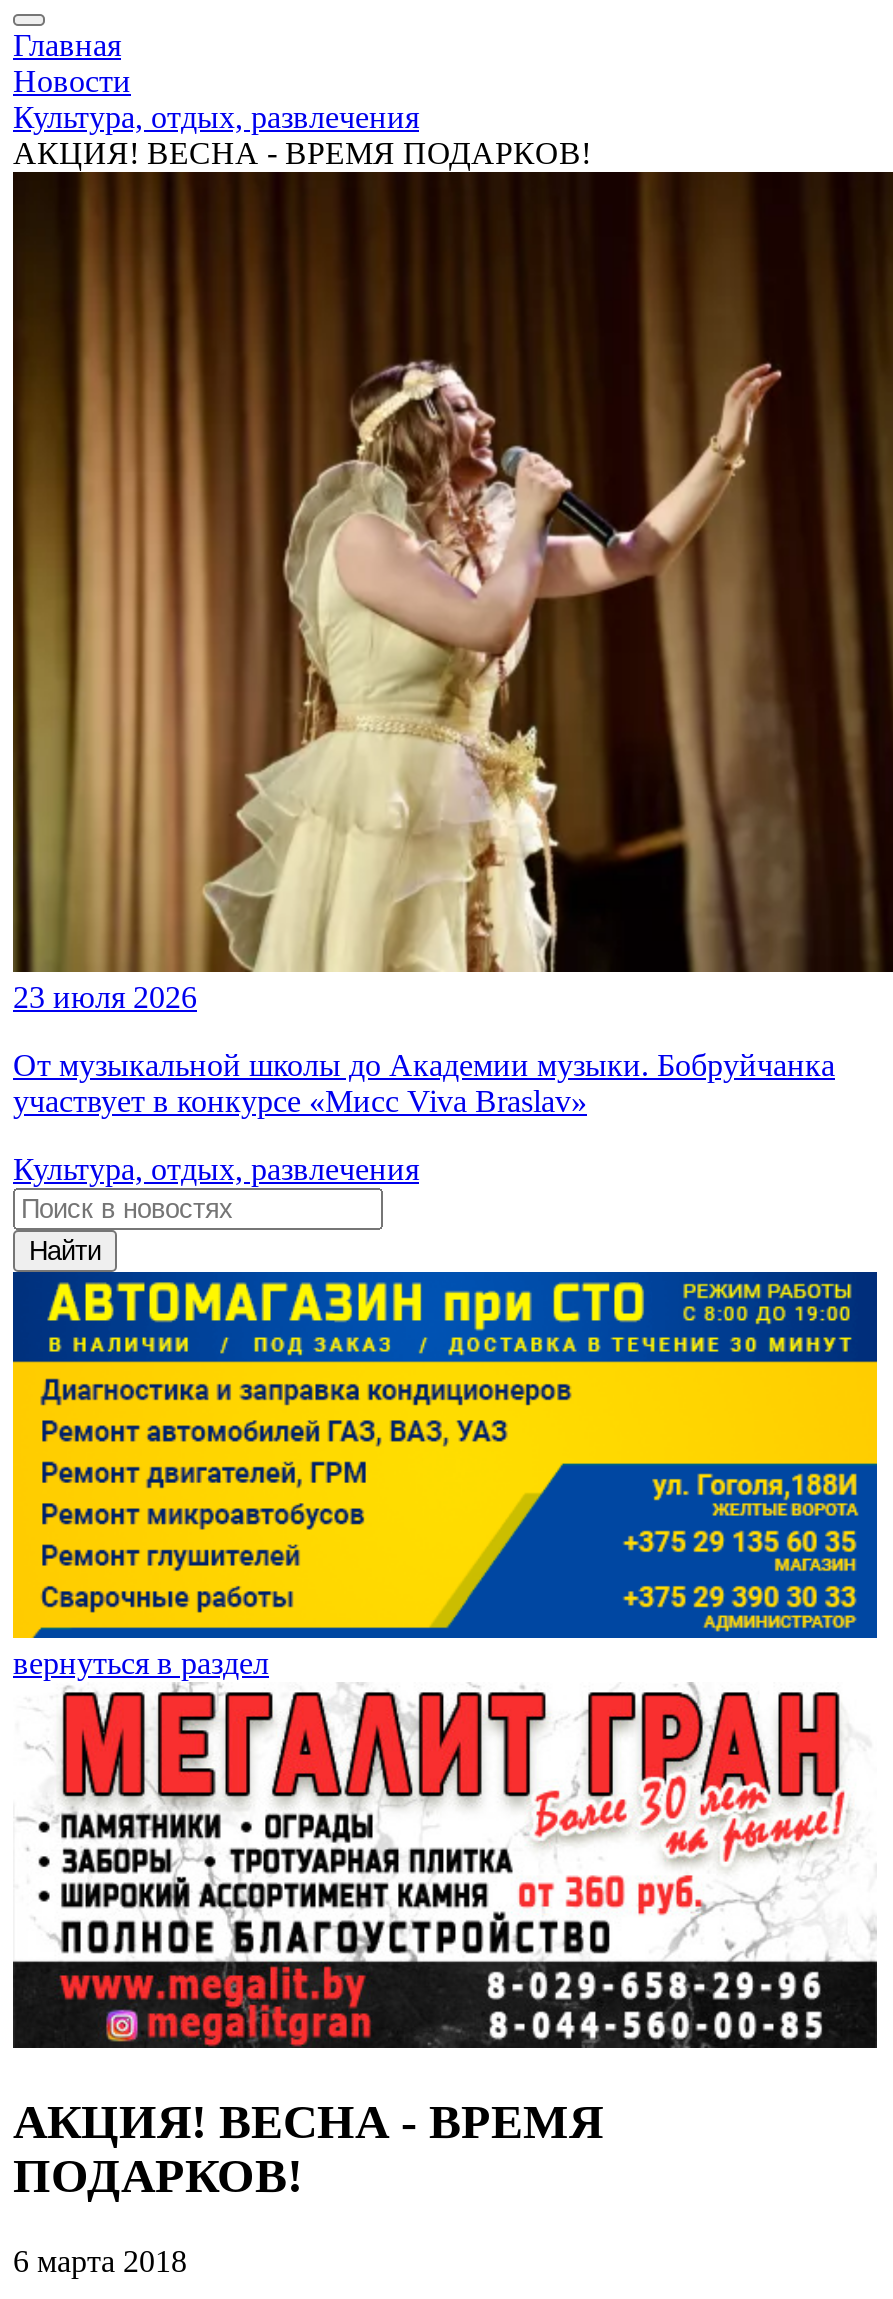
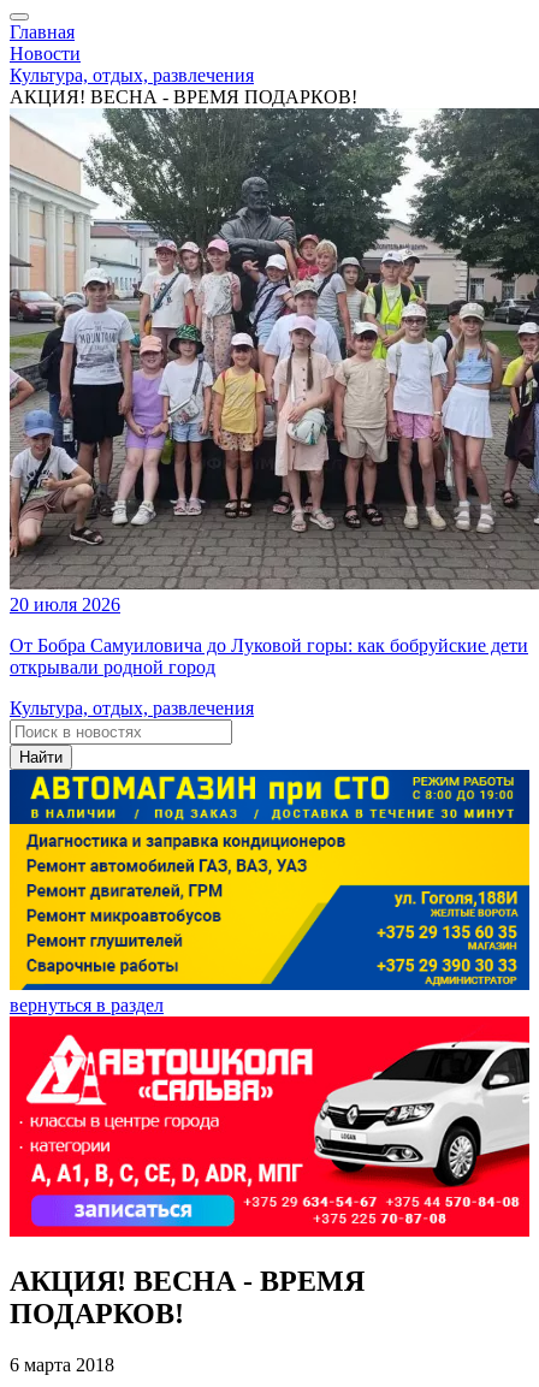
- [image]
- 23 июля 2026
+ [image]
+ 20 июля 2026

- От музыкальной школы до Академии музыки. Бобруйчанка
- участвует в конкурсе «Мисс Viva Braslav»
+ От Бобра Самуиловича до Луковой горы: как бобруйские дети
+ открывали родной город

- [image]
+ [image]
